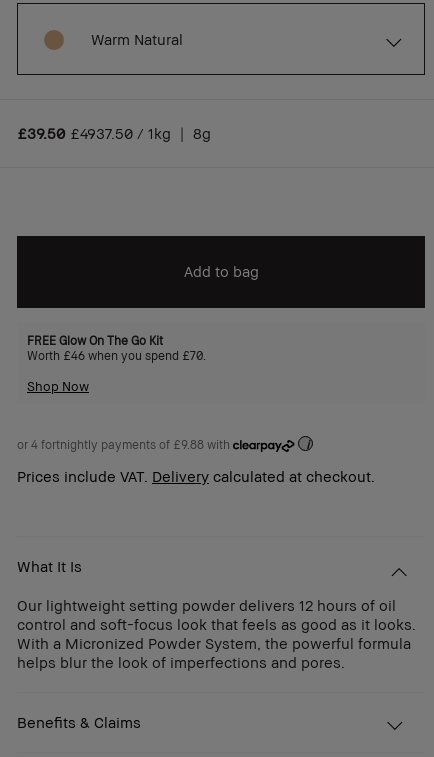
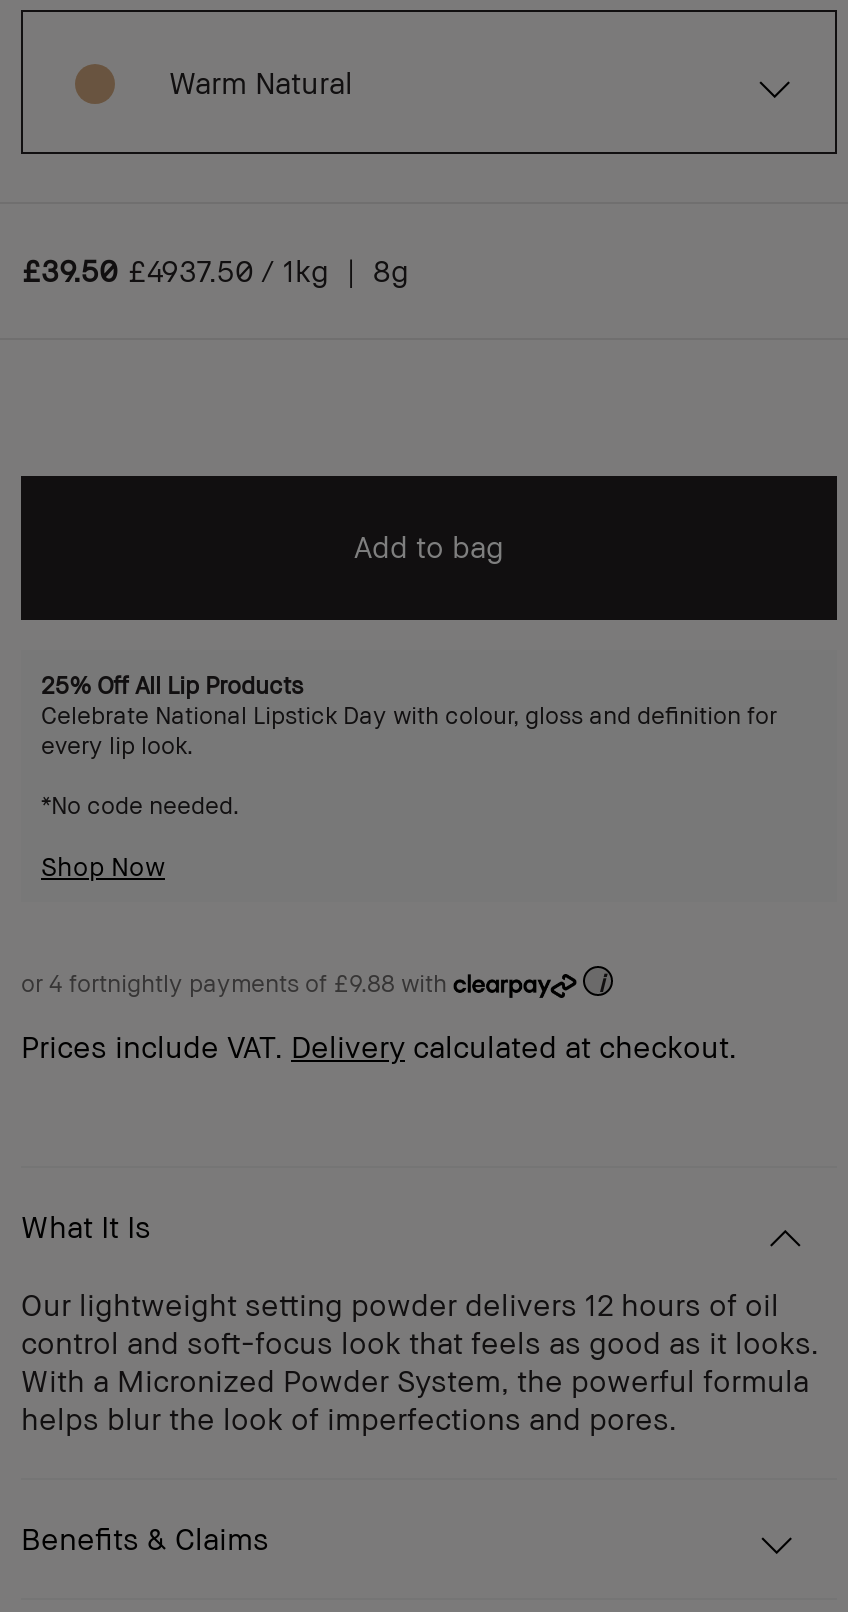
- FREE Glow On The Go Kit
- Worth £46 when you spend £70.
+ 25% Off All Lip Products
+ Celebrate National Lipstick Day with colour, gloss and definition for
+ every lip look.
+ *No code needed.
